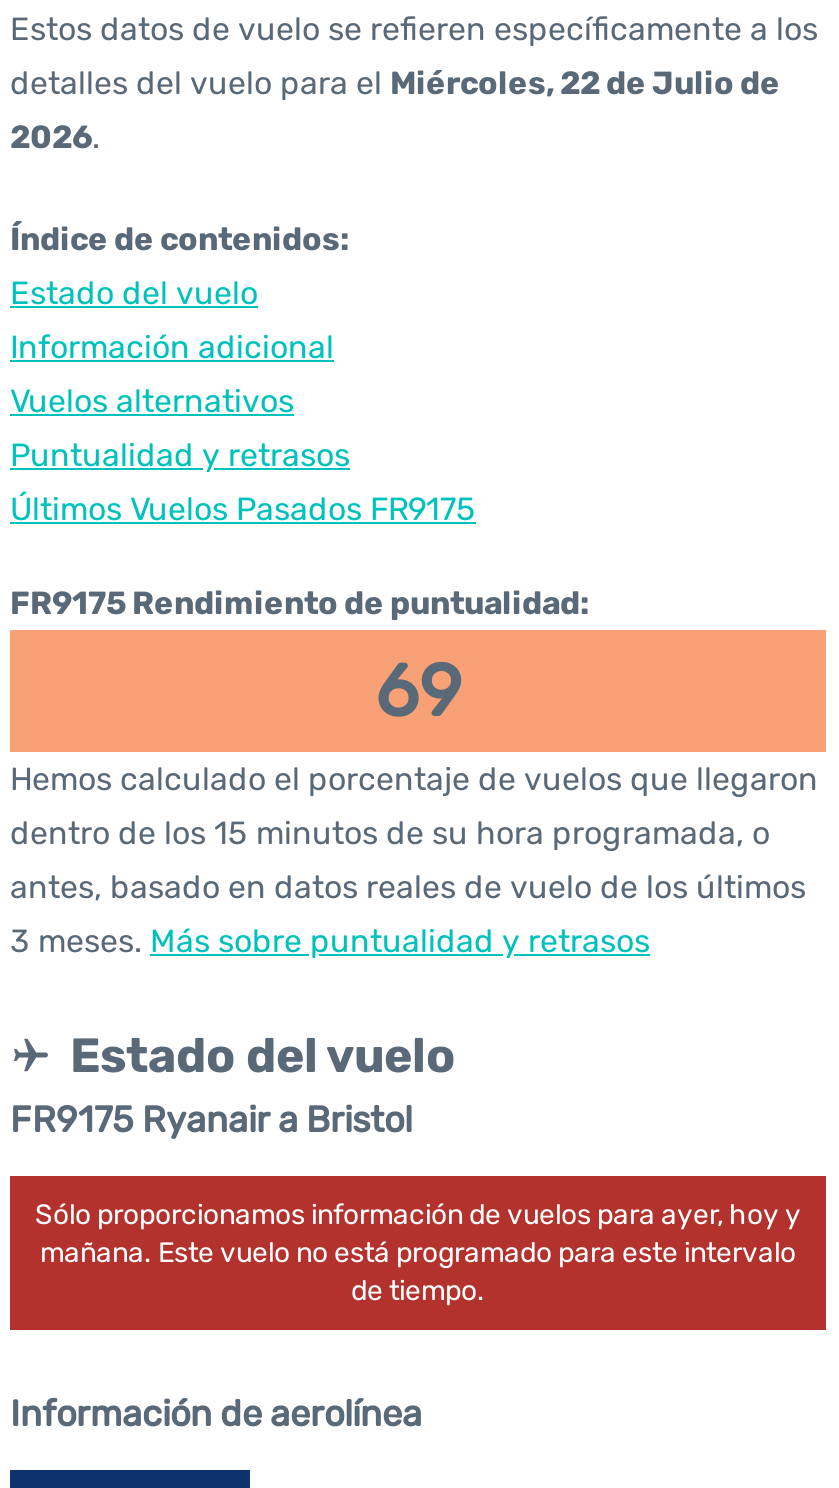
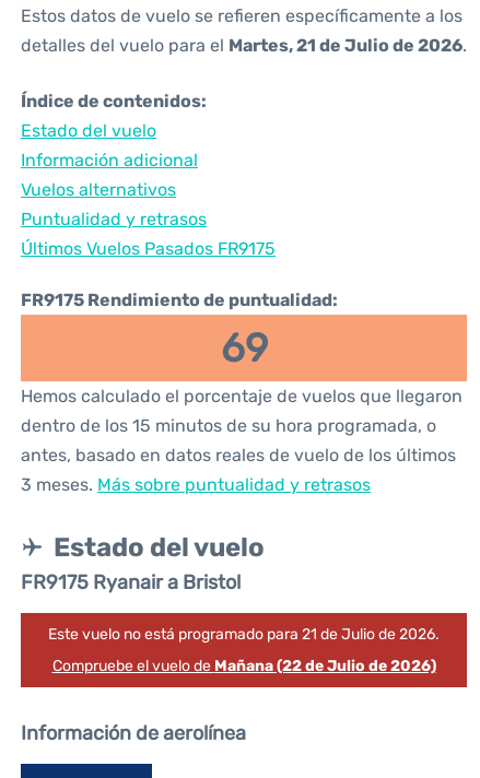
- detalles del vuelo para el Miércoles, 22 de Julio de
- 2026.
+ detalles del vuelo para el Martes, 21 de Julio de 2026.

- Sólo proporcionamos información de vuelos para ayer, hoy y
- mañana. Este vuelo no está programado para este intervalo
- de tiempo.
+ Este vuelo no está programado para 21 de Julio de 2026.
+ Compruebe el vuelo de Mañana (22 de Julio de 2026)
